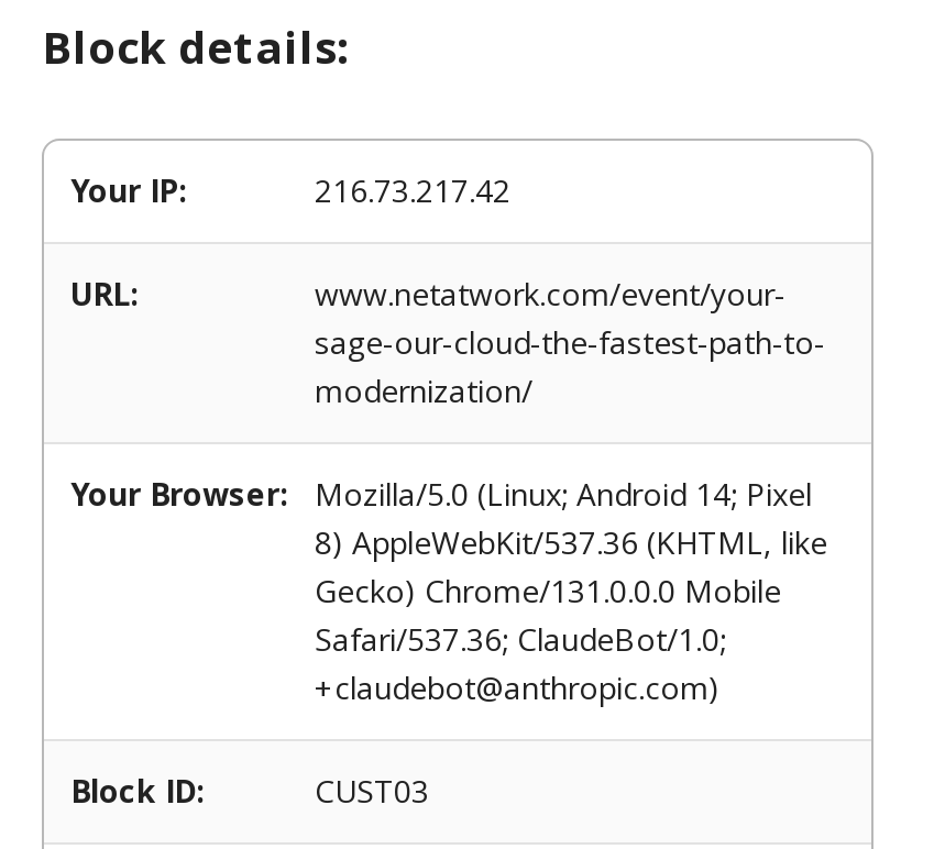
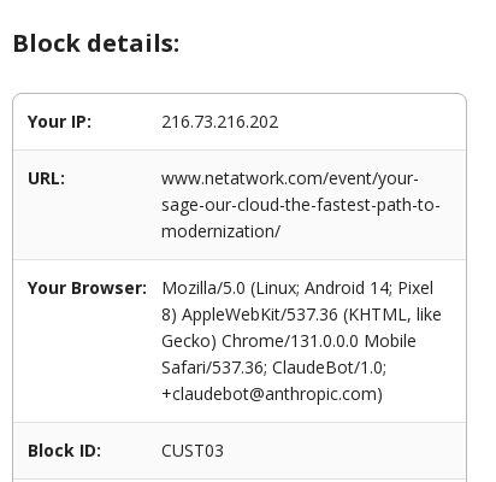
- 216.73.217.42
+ 216.73.216.202
